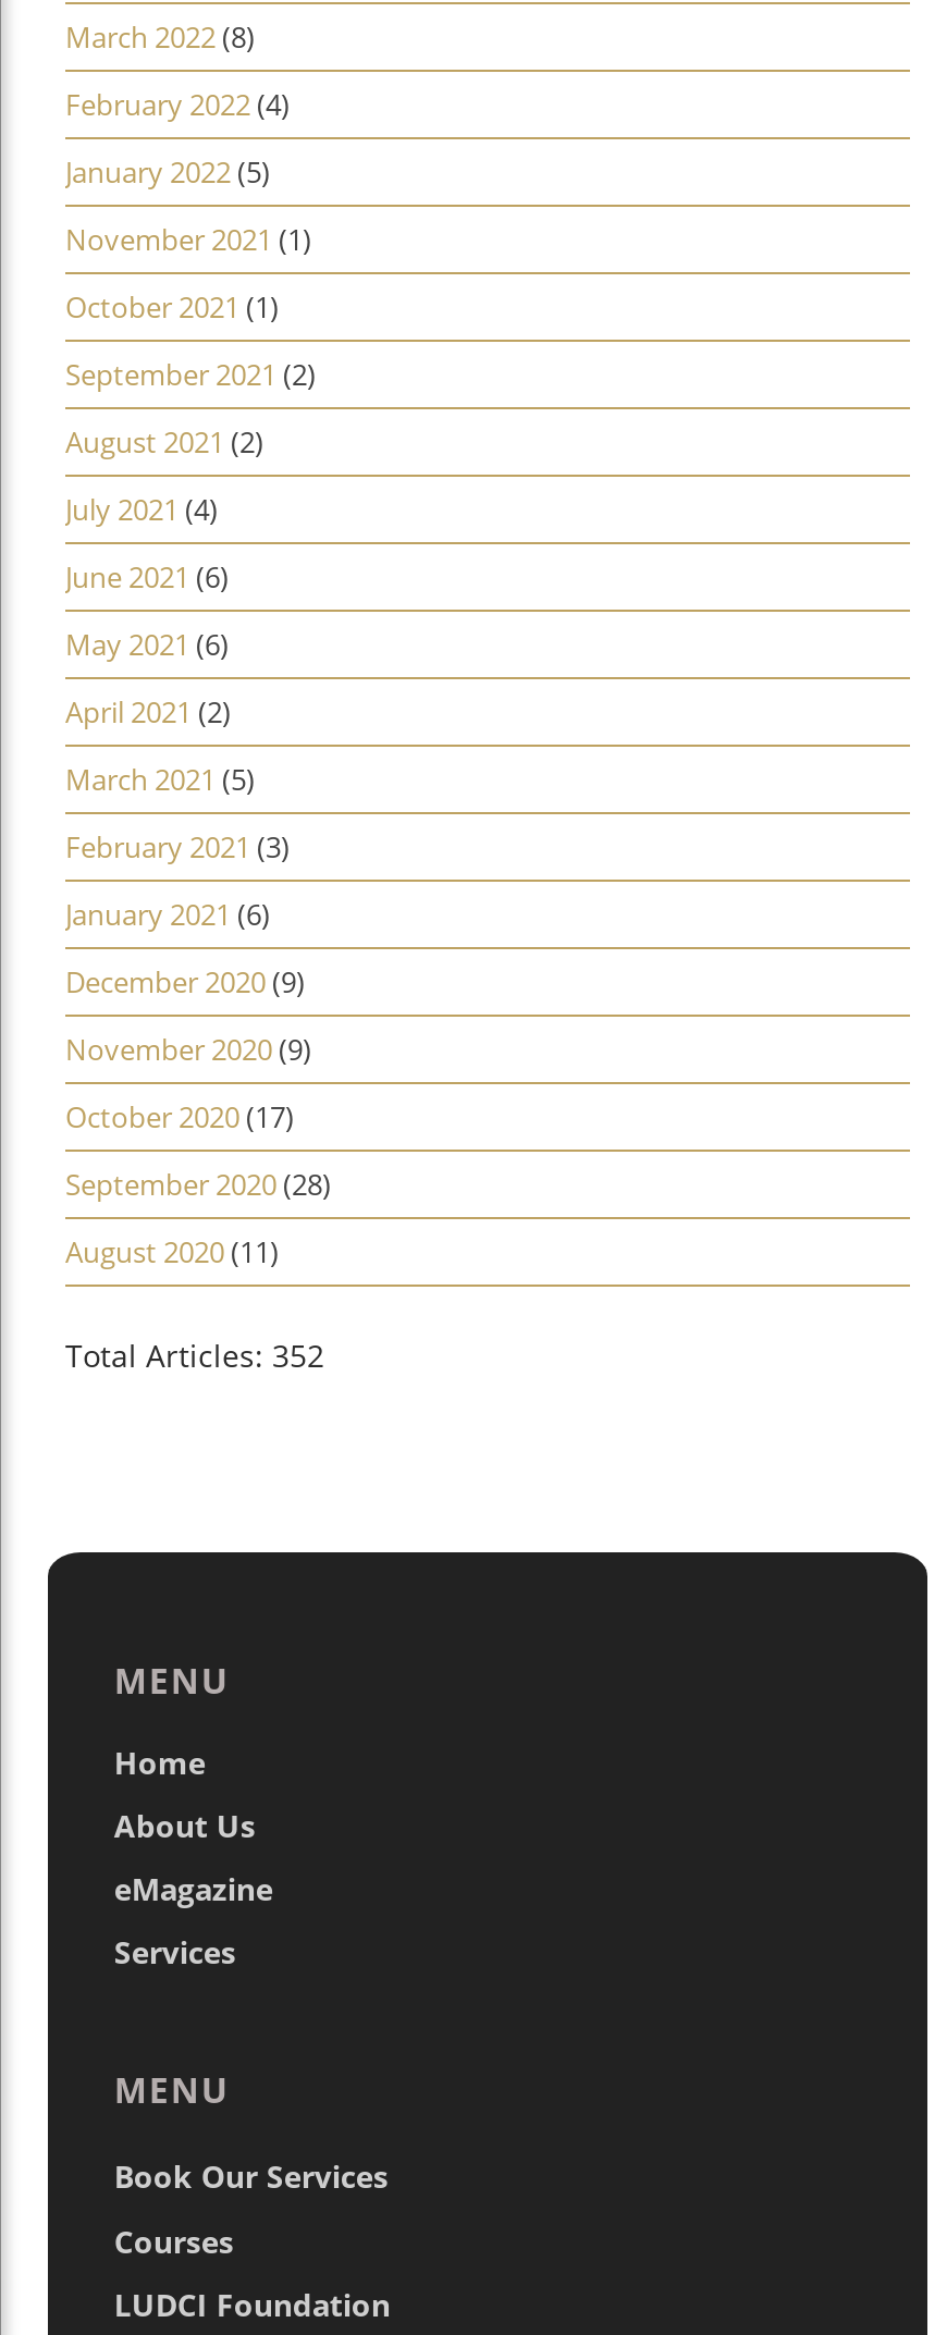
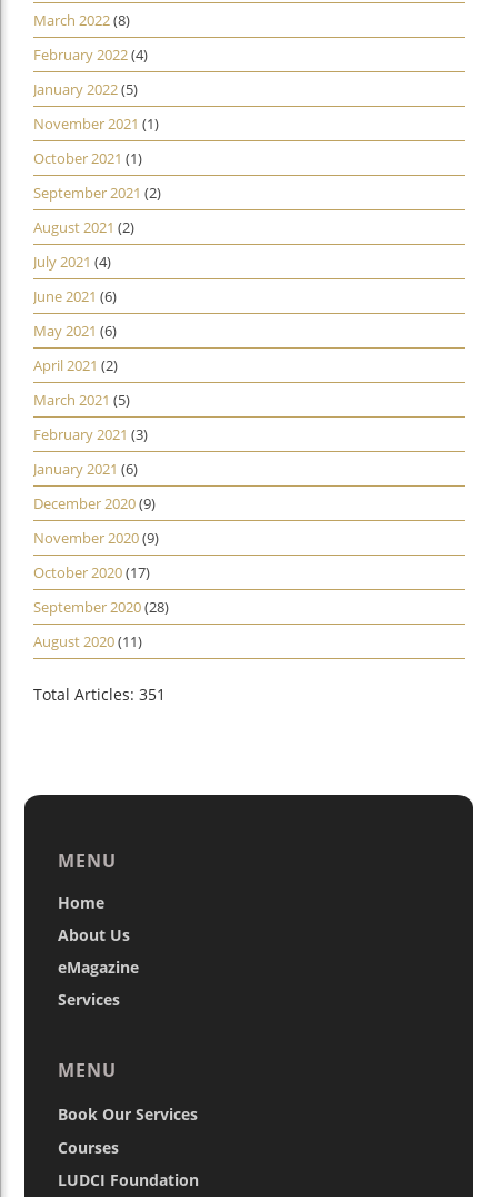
- Total Articles: 352
+ Total Articles: 351
